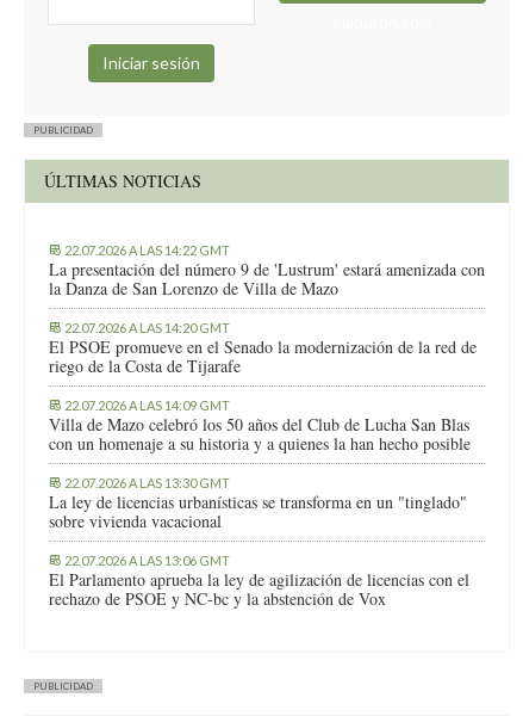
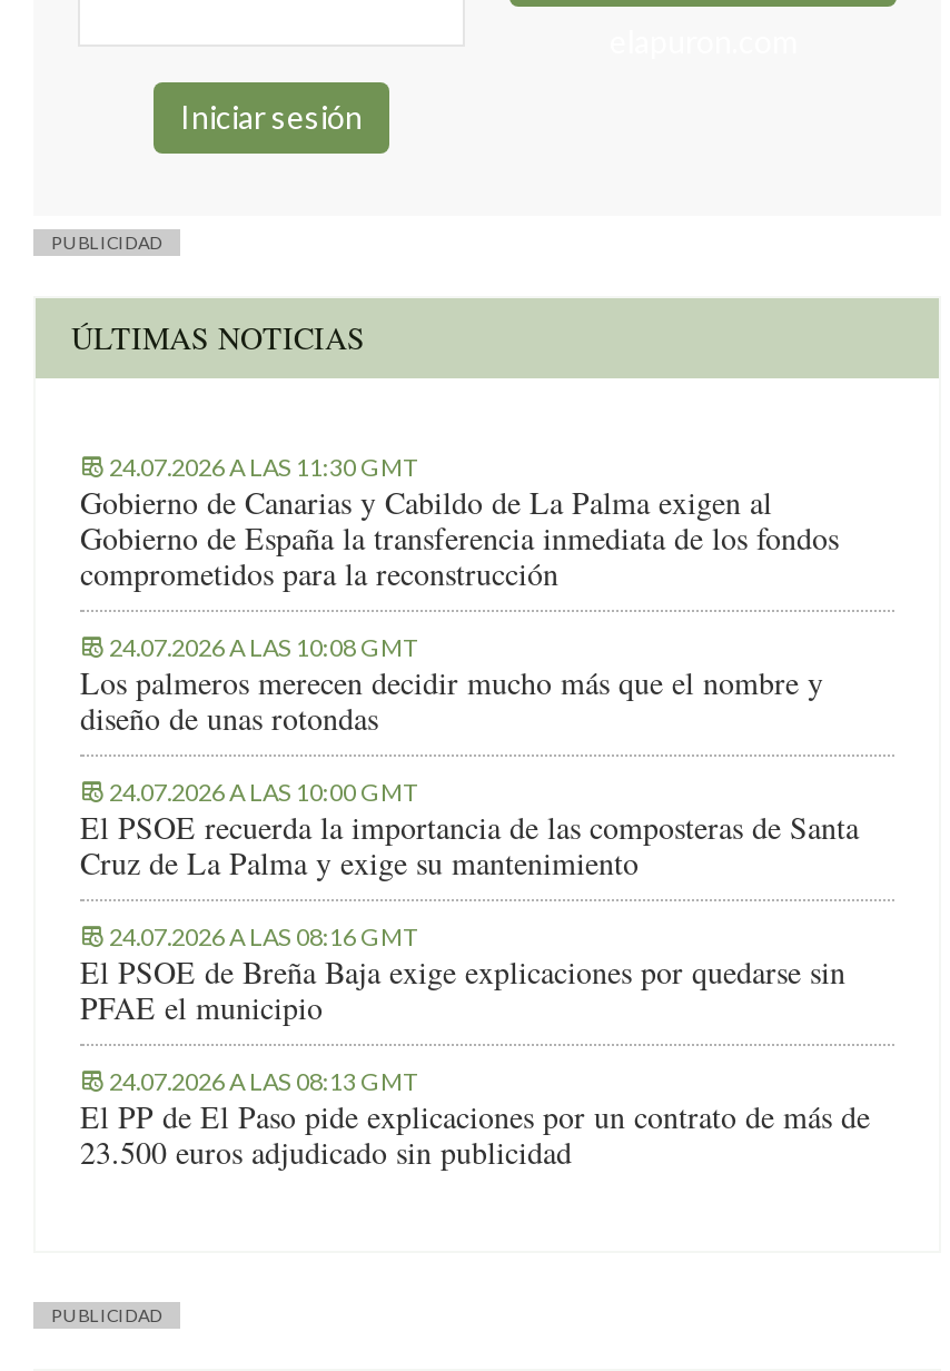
- 22.07.2026 A LAS 14:22 GMT
- La presentación del número 9 de 'Lustrum' estará amenizada con
- la Danza de San Lorenzo de Villa de Mazo
+ 24.07.2026 A LAS 11:30 GMT
+ Gobierno de Canarias y Cabildo de La Palma exigen al
+ Gobierno de España la transferencia inmediata de los fondos
+ comprometidos para la reconstrucción

- 22.07.2026 A LAS 14:20 GMT
- El PSOE promueve en el Senado la modernización de la red de
- riego de la Costa de Tijarafe
+ 24.07.2026 A LAS 10:08 GMT
+ Los palmeros merecen decidir mucho más que el nombre y
+ diseño de unas rotondas

- 22.07.2026 A LAS 14:09 GMT
- Villa de Mazo celebró los 50 años del Club de Lucha San Blas
- con un homenaje a su historia y a quienes la han hecho posible
+ 24.07.2026 A LAS 10:00 GMT
+ El PSOE recuerda la importancia de las composteras de Santa
+ Cruz de La Palma y exige su mantenimiento

- 22.07.2026 A LAS 13:30 GMT
- La ley de licencias urbanísticas se transforma en un "tinglado"
- sobre vivienda vacacional
+ 24.07.2026 A LAS 08:16 GMT
+ El PSOE de Breña Baja exige explicaciones por quedarse sin
+ PFAE el municipio

- 22.07.2026 A LAS 13:06 GMT
- El Parlamento aprueba la ley de agilización de licencias con el
- rechazo de PSOE y NC-bc y la abstención de Vox
+ 24.07.2026 A LAS 08:13 GMT
+ El PP de El Paso pide explicaciones por un contrato de más de
+ 23.500 euros adjudicado sin publicidad
